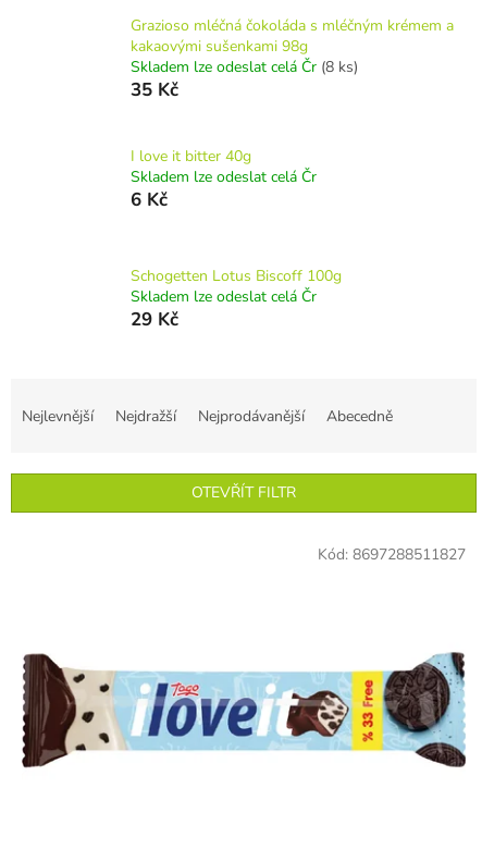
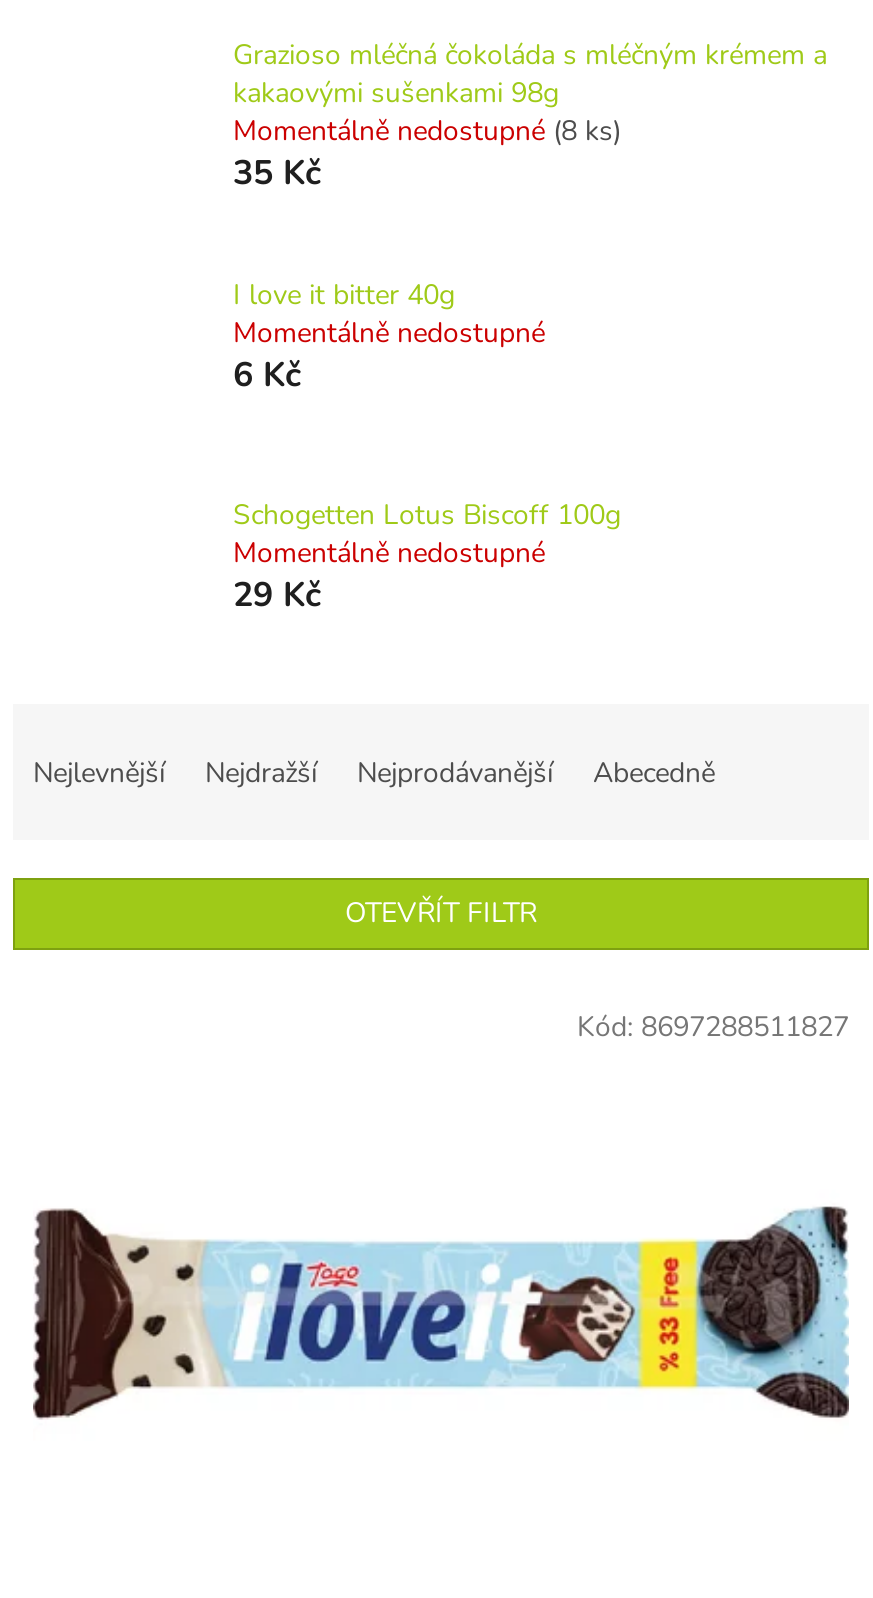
- Skladem lze odeslat celá Čr (8 ks)
+ Momentálně nedostupné (8 ks)

- Skladem lze odeslat celá Čr
+ Momentálně nedostupné

- Skladem lze odeslat celá Čr
+ Momentálně nedostupné
